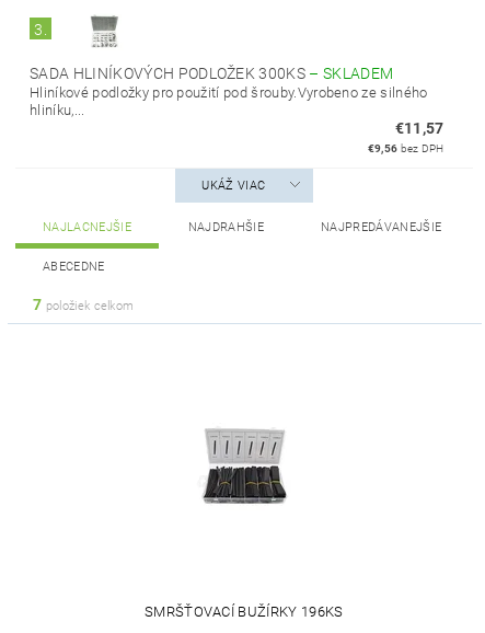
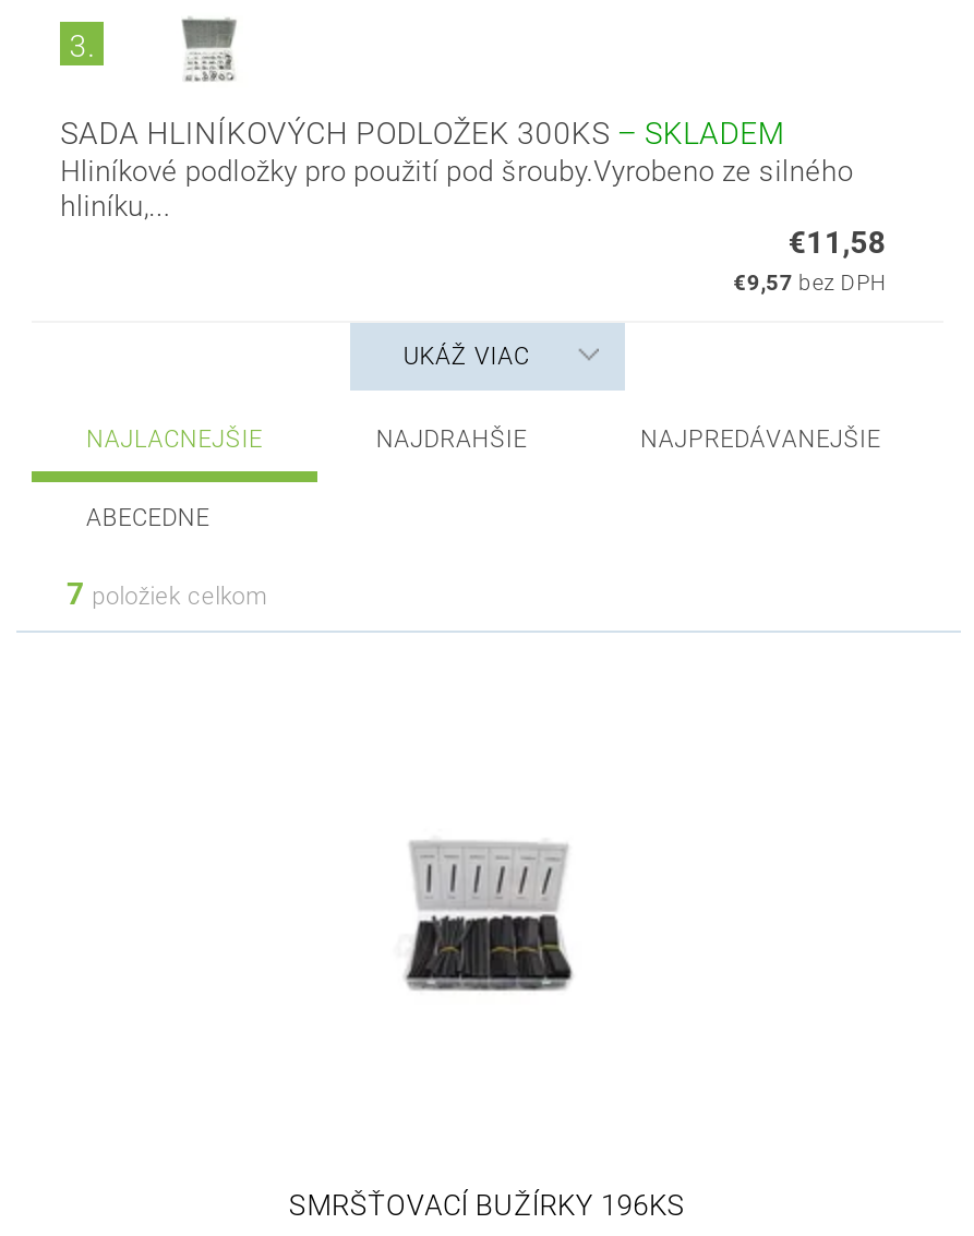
- €11,57
+ €11,58

- €9,56 bez DPH
+ €9,57 bez DPH
